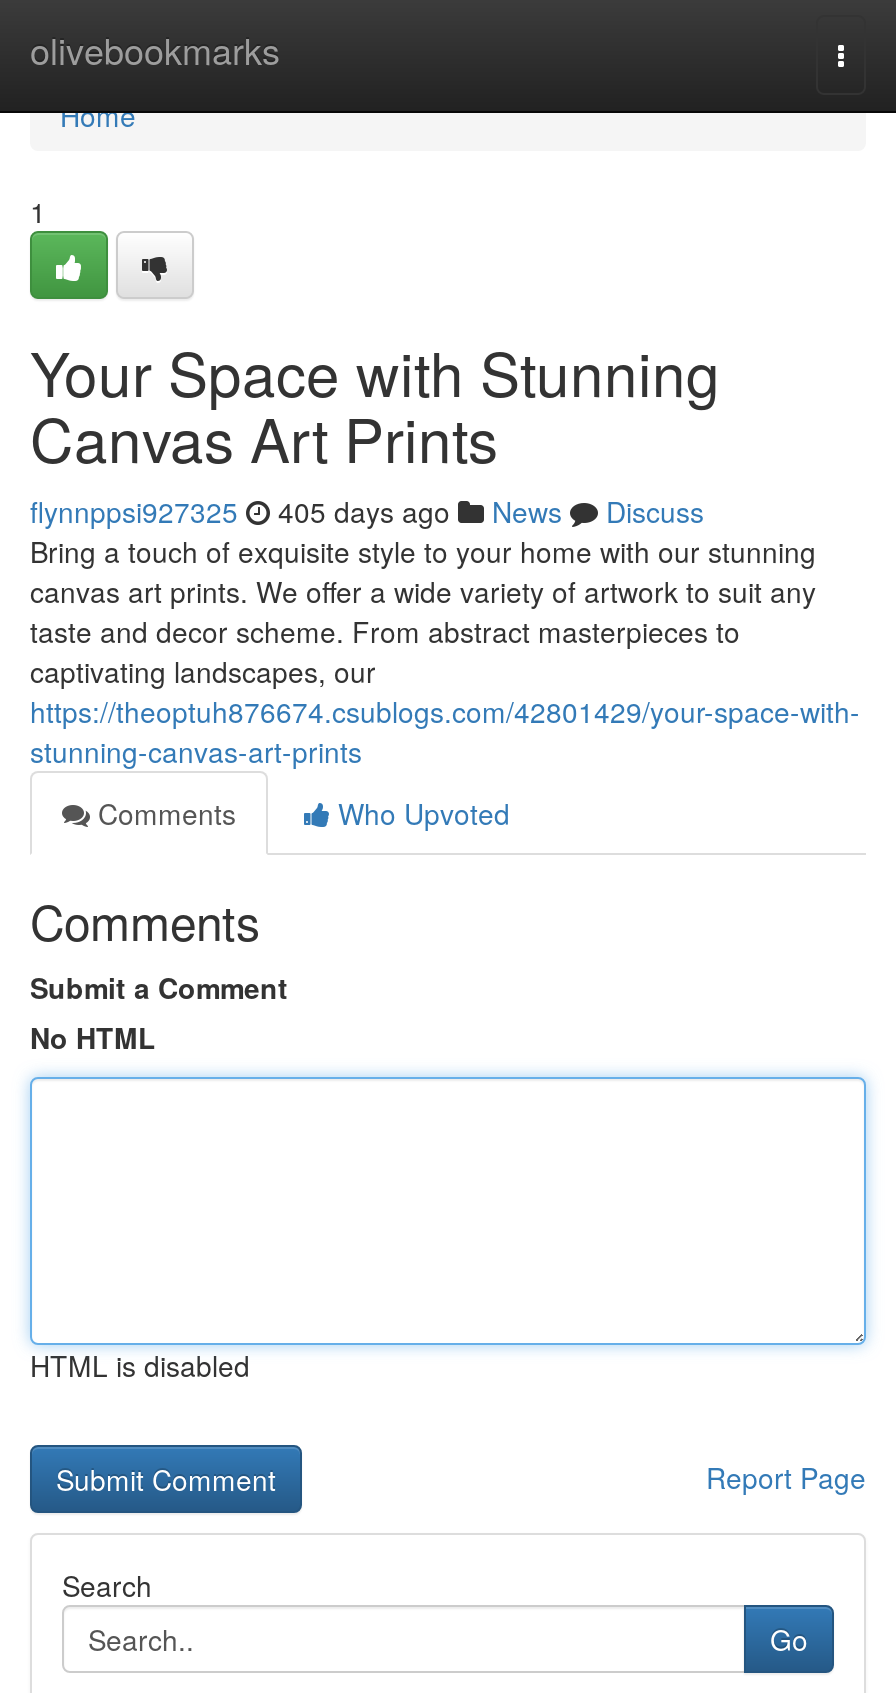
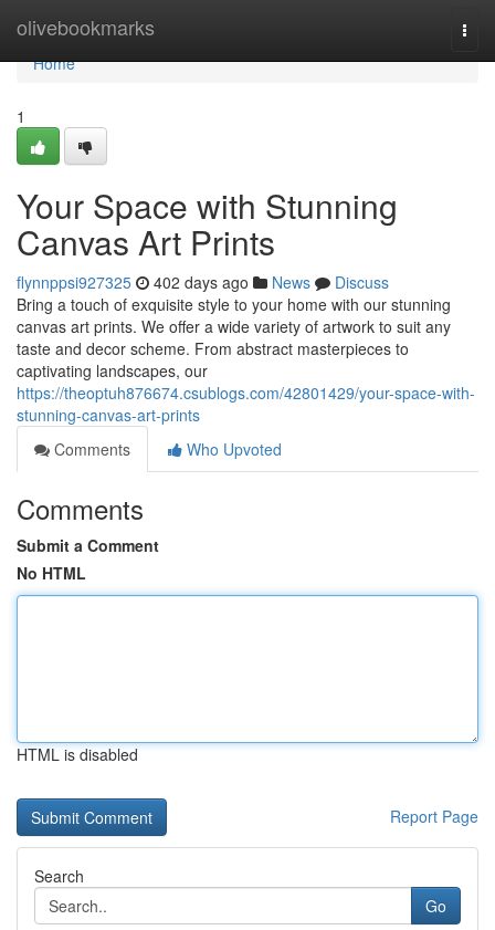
- flynnppsi927325 405 days ago News Discuss
+ flynnppsi927325 402 days ago News Discuss
